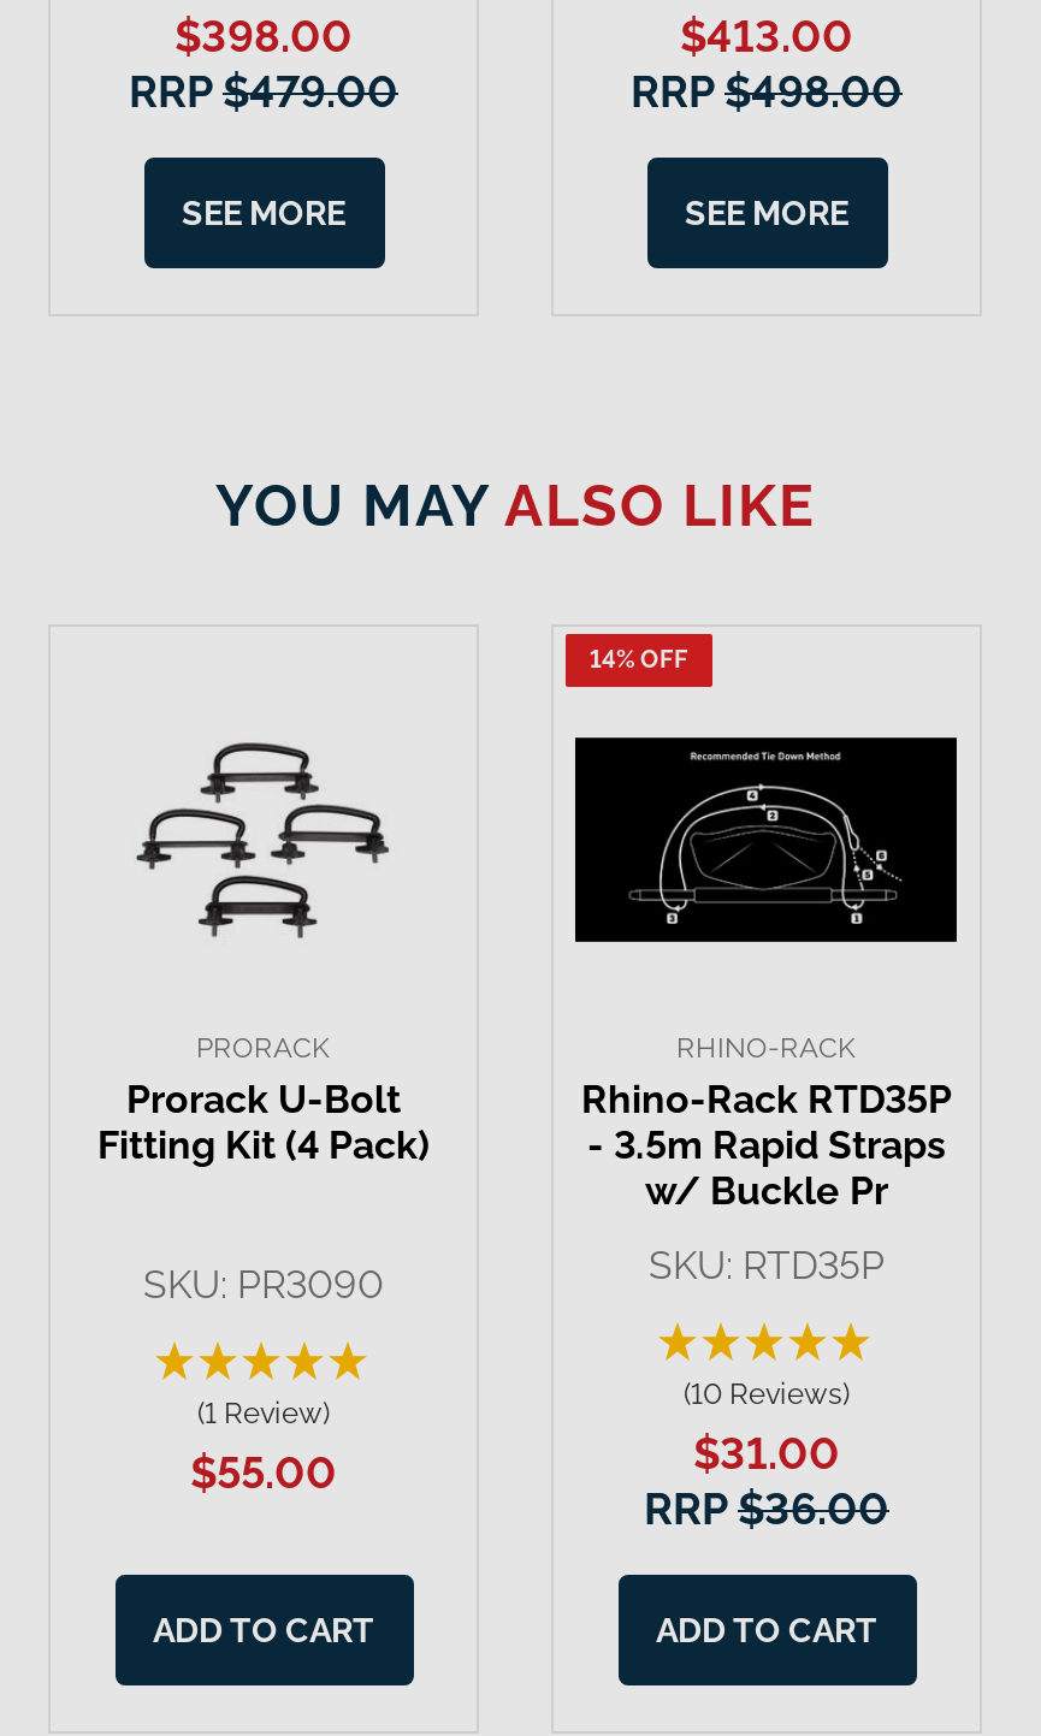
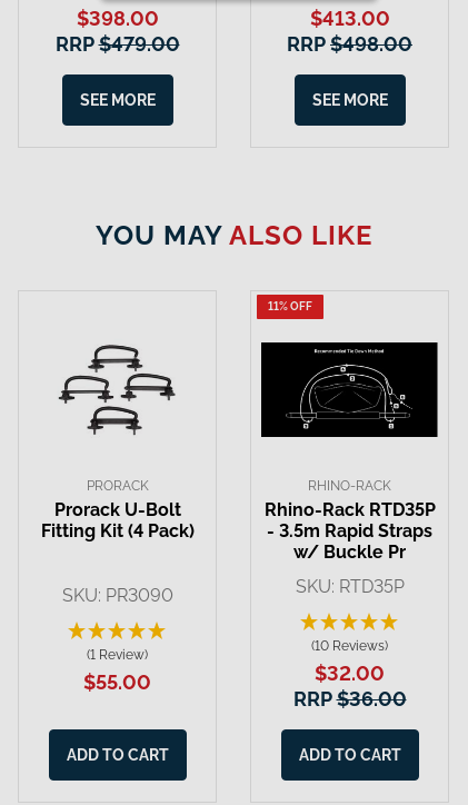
- 14% OFF
+ 11% OFF

- $31.00
+ $32.00
